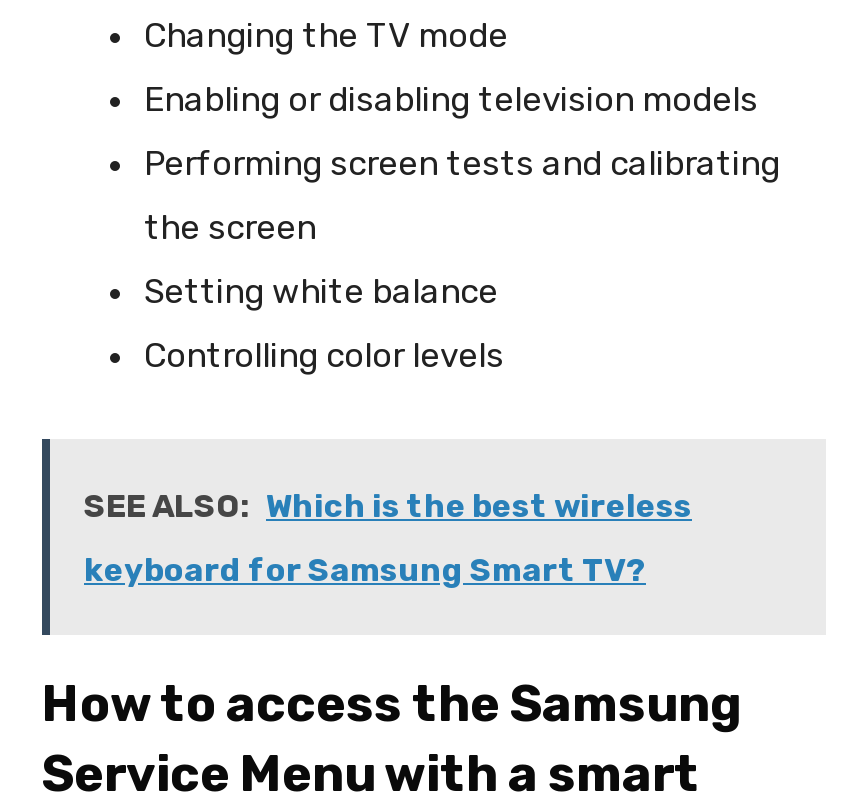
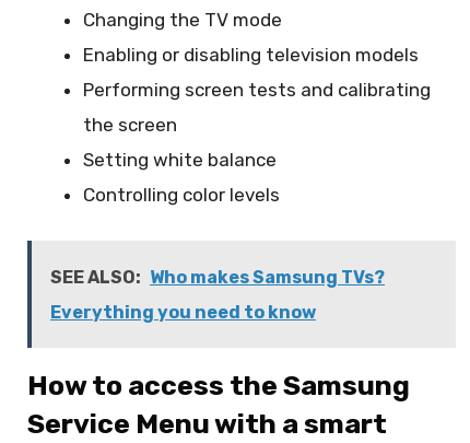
- SEE ALSO: Which is the best wireless
+ SEE ALSO: Who makes Samsung TVs?

- keyboard for Samsung Smart TV?
+ Everything you need to know
